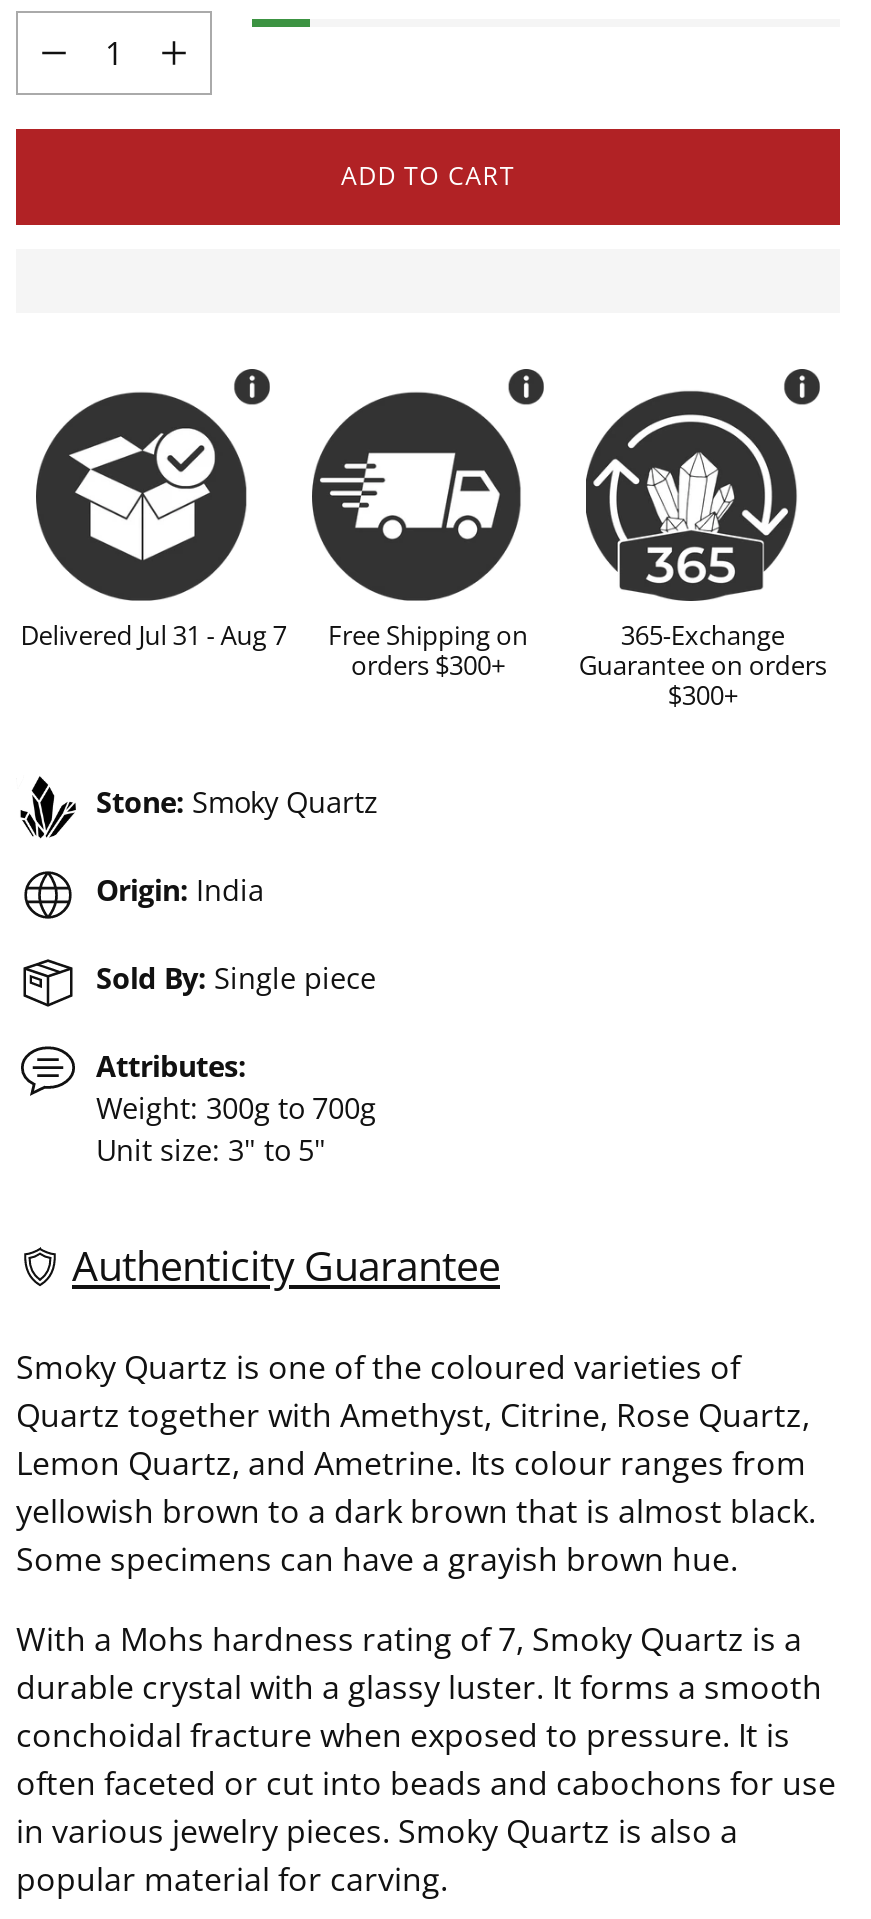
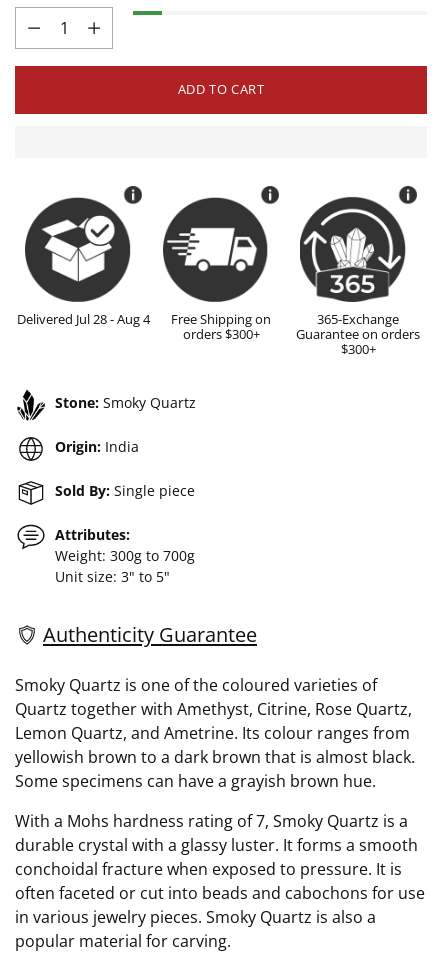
- Delivered Jul 31 - Aug 7
+ Delivered Jul 28 - Aug 4
